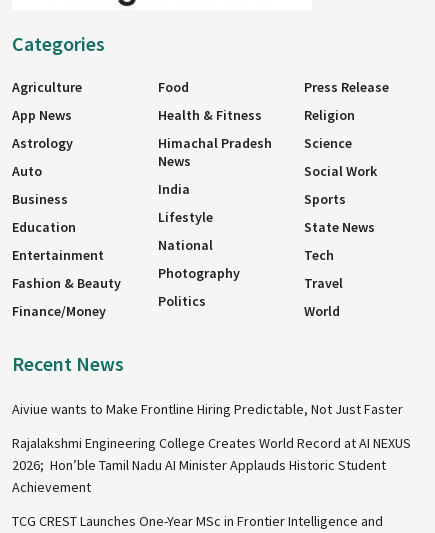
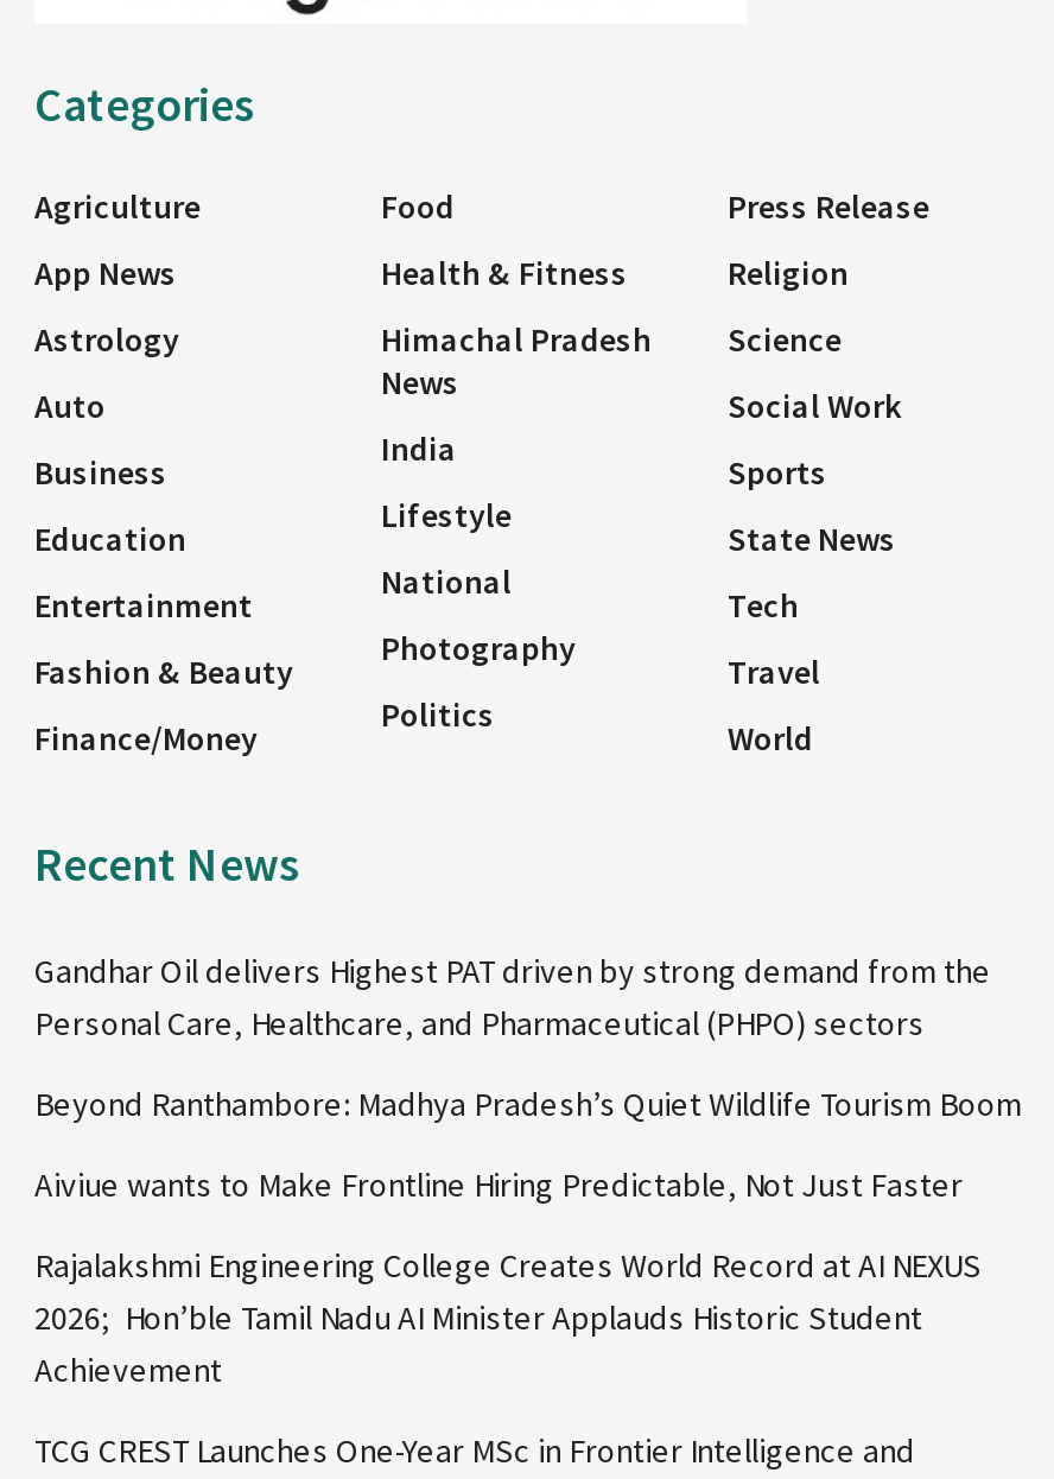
+ Gandhar Oil delivers Highest PAT driven by strong demand from the
+ Personal Care, Healthcare, and Pharmaceutical (PHPO) sectors
+ Beyond Ranthambore: Madhya Pradesh’s Quiet Wildlife Tourism Boom
